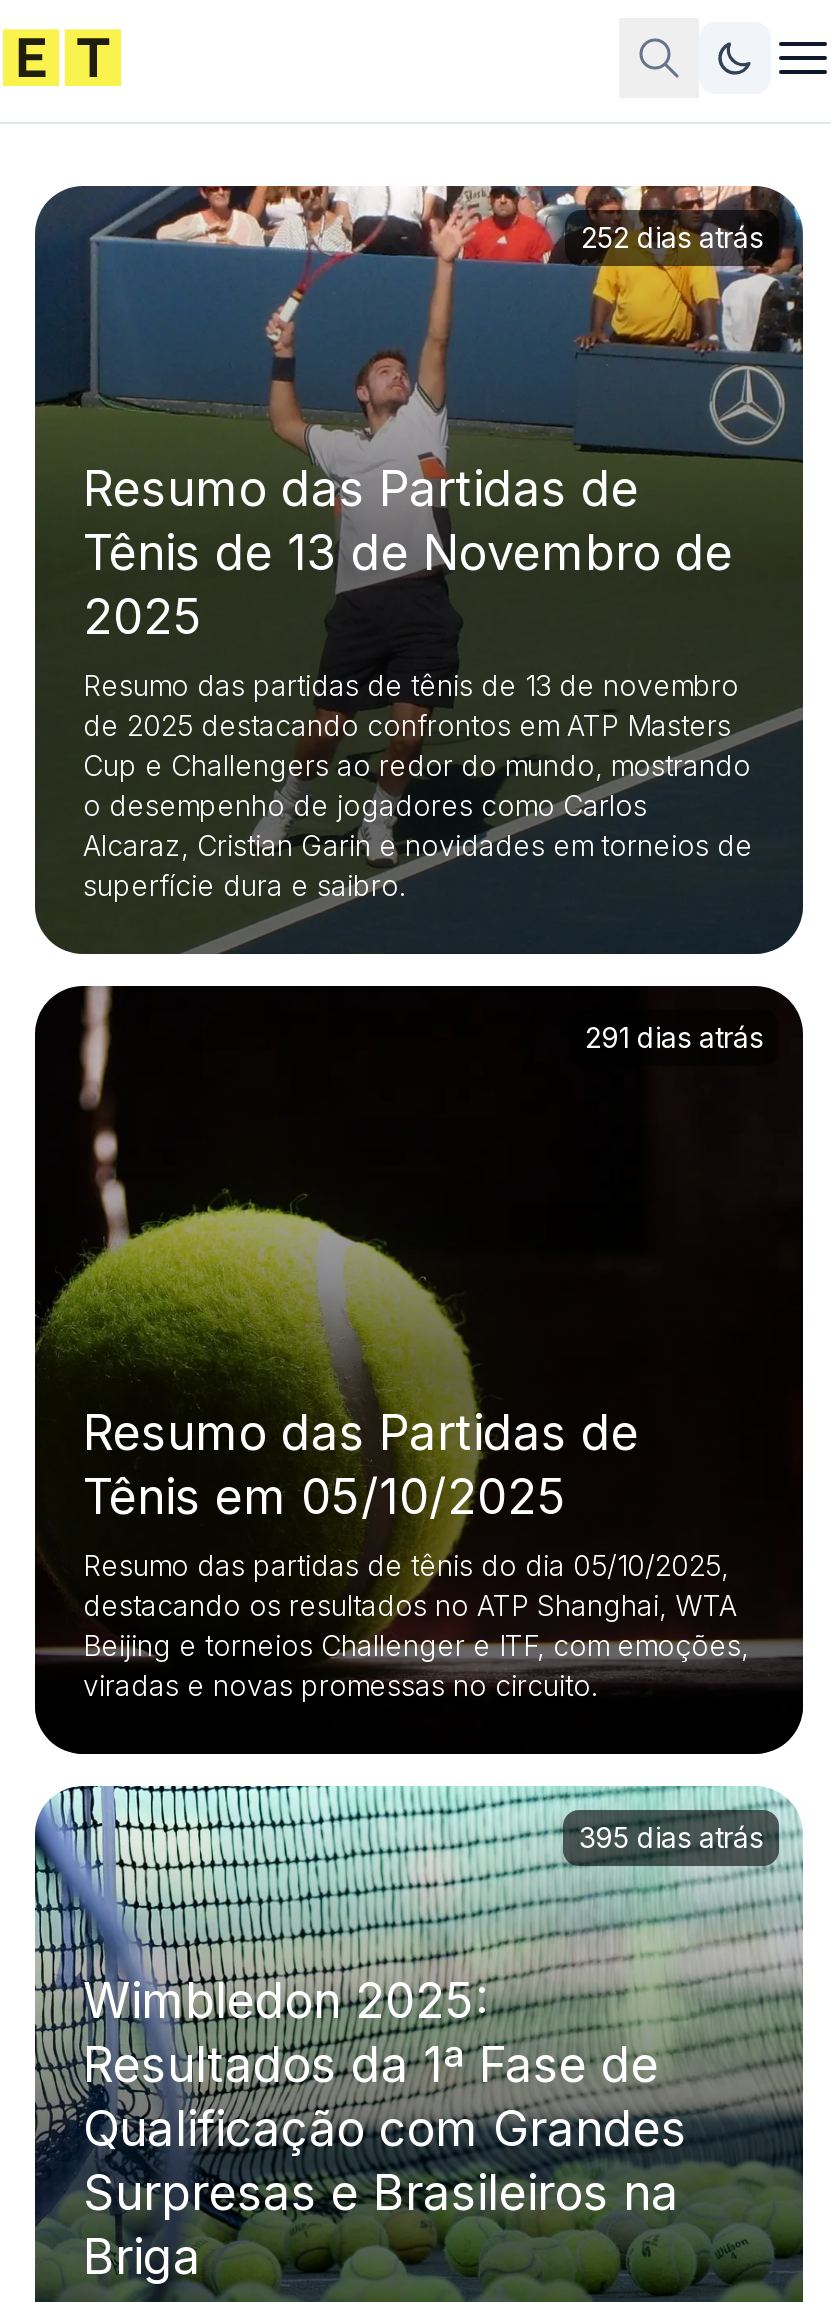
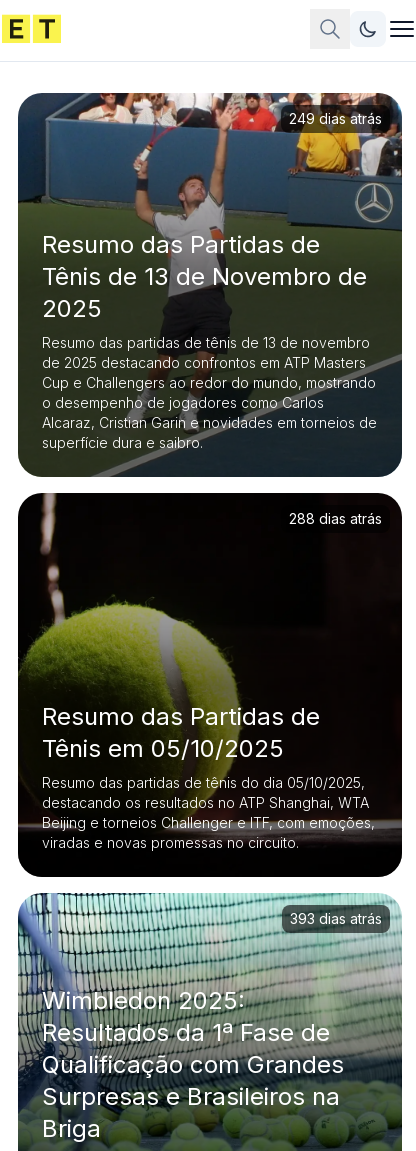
- 252 dias atrás
+ 249 dias atrás

- 291 dias atrás
+ 288 dias atrás

- 395 dias atrás
+ 393 dias atrás
